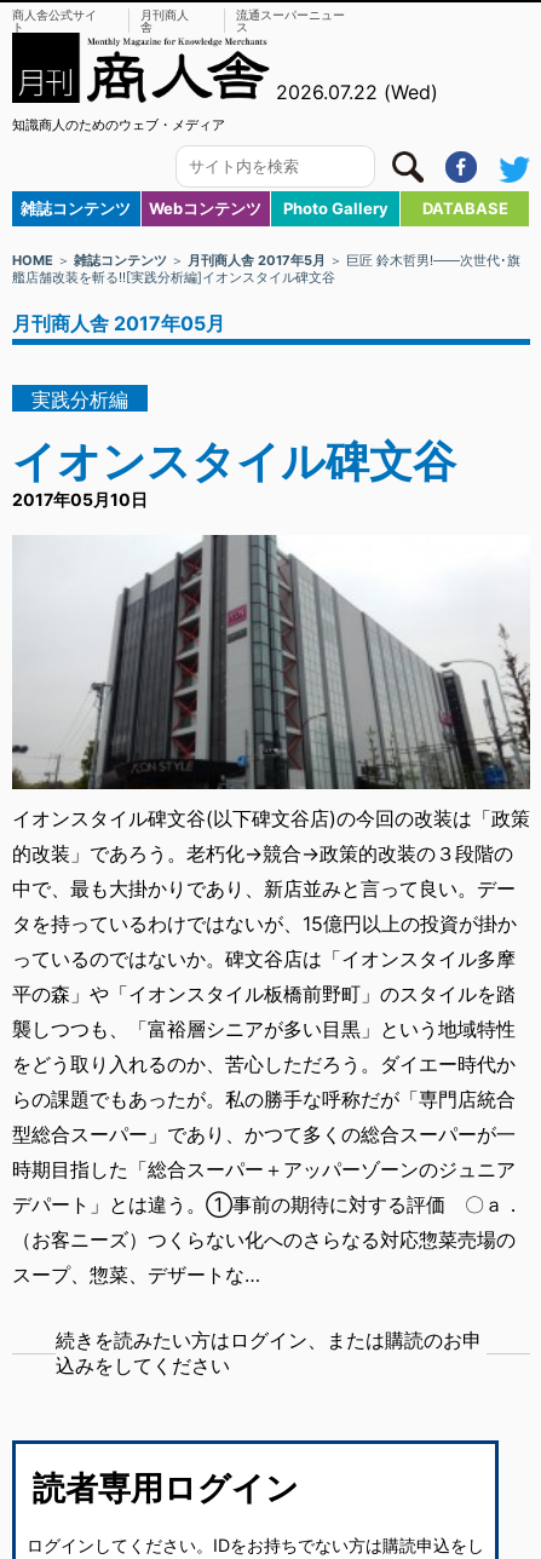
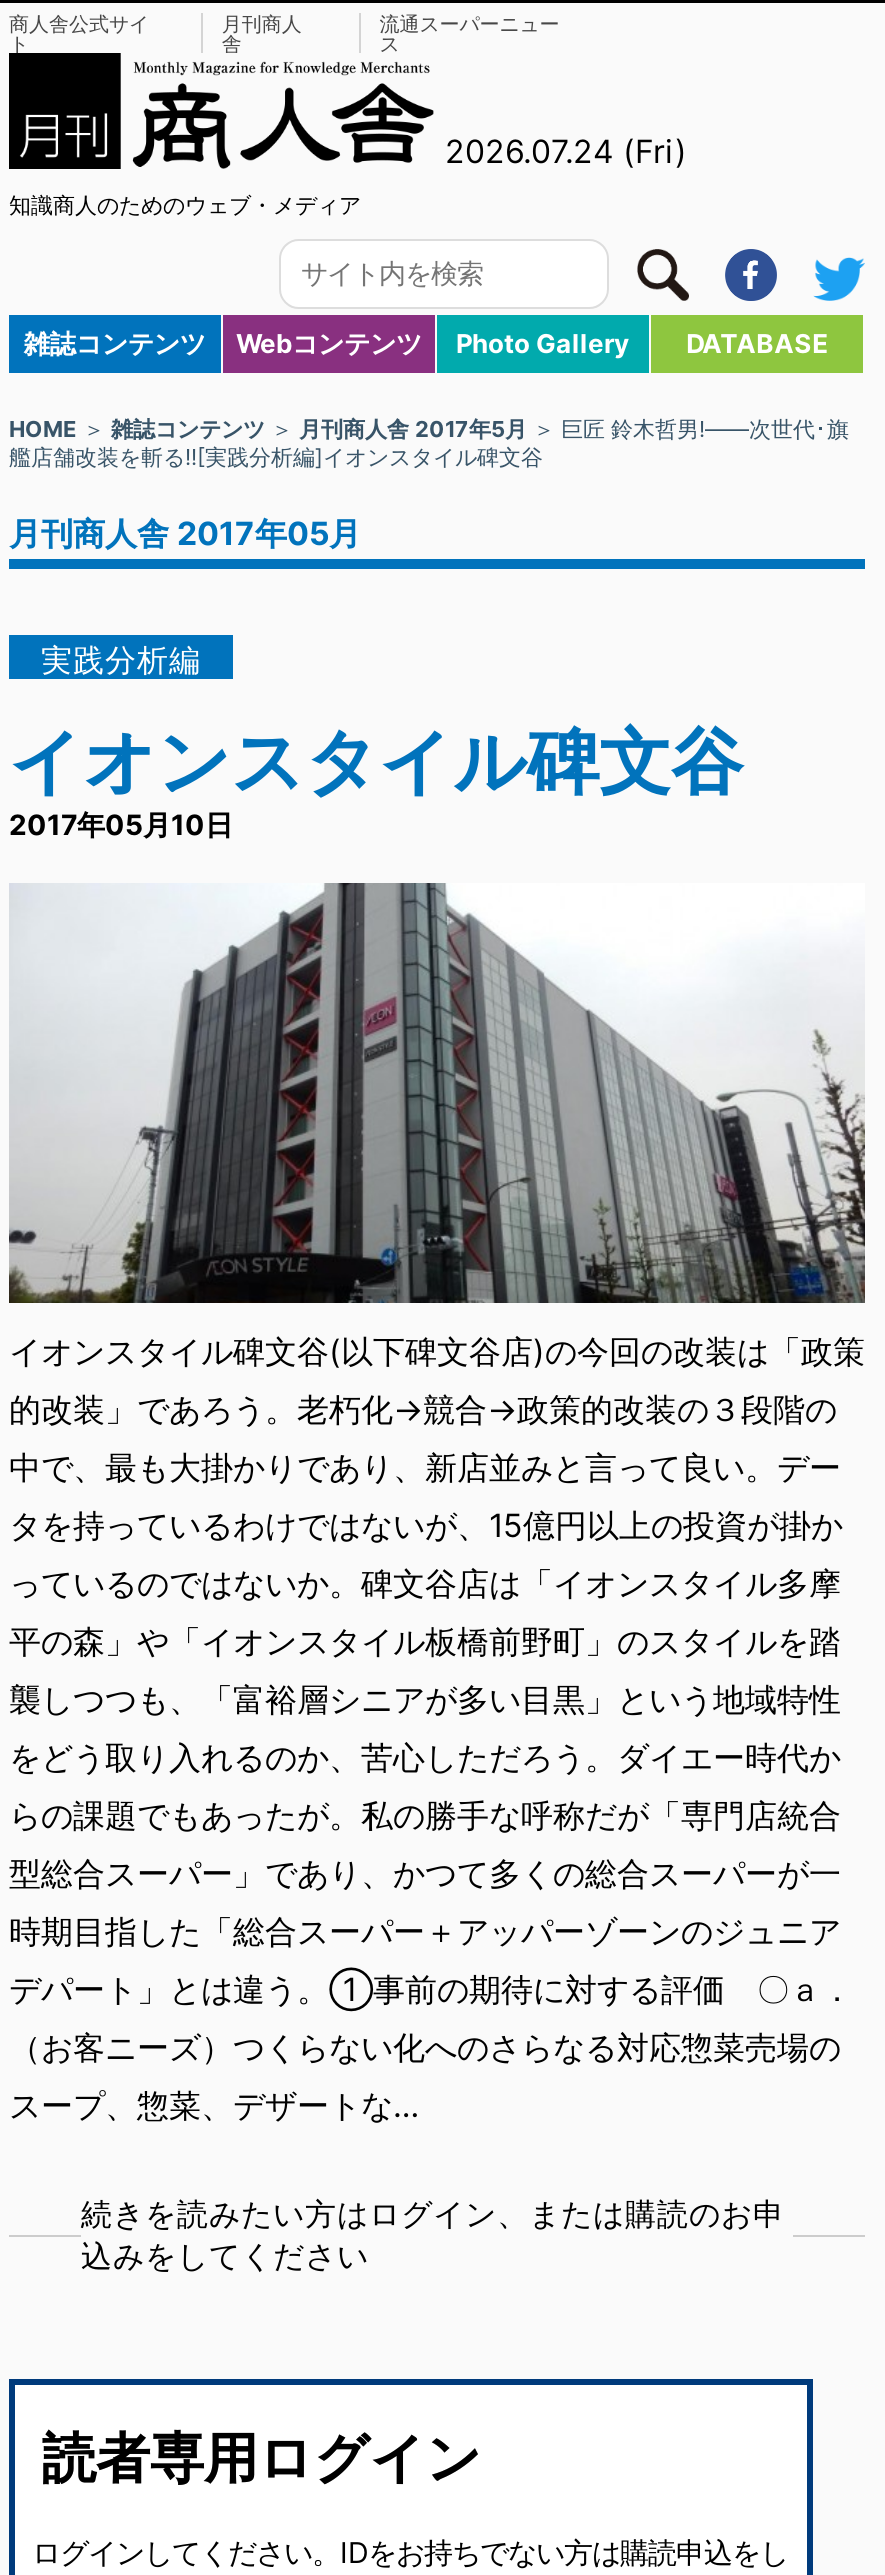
- 2026.07.22 (Wed)
+ 2026.07.24 (Fri)
